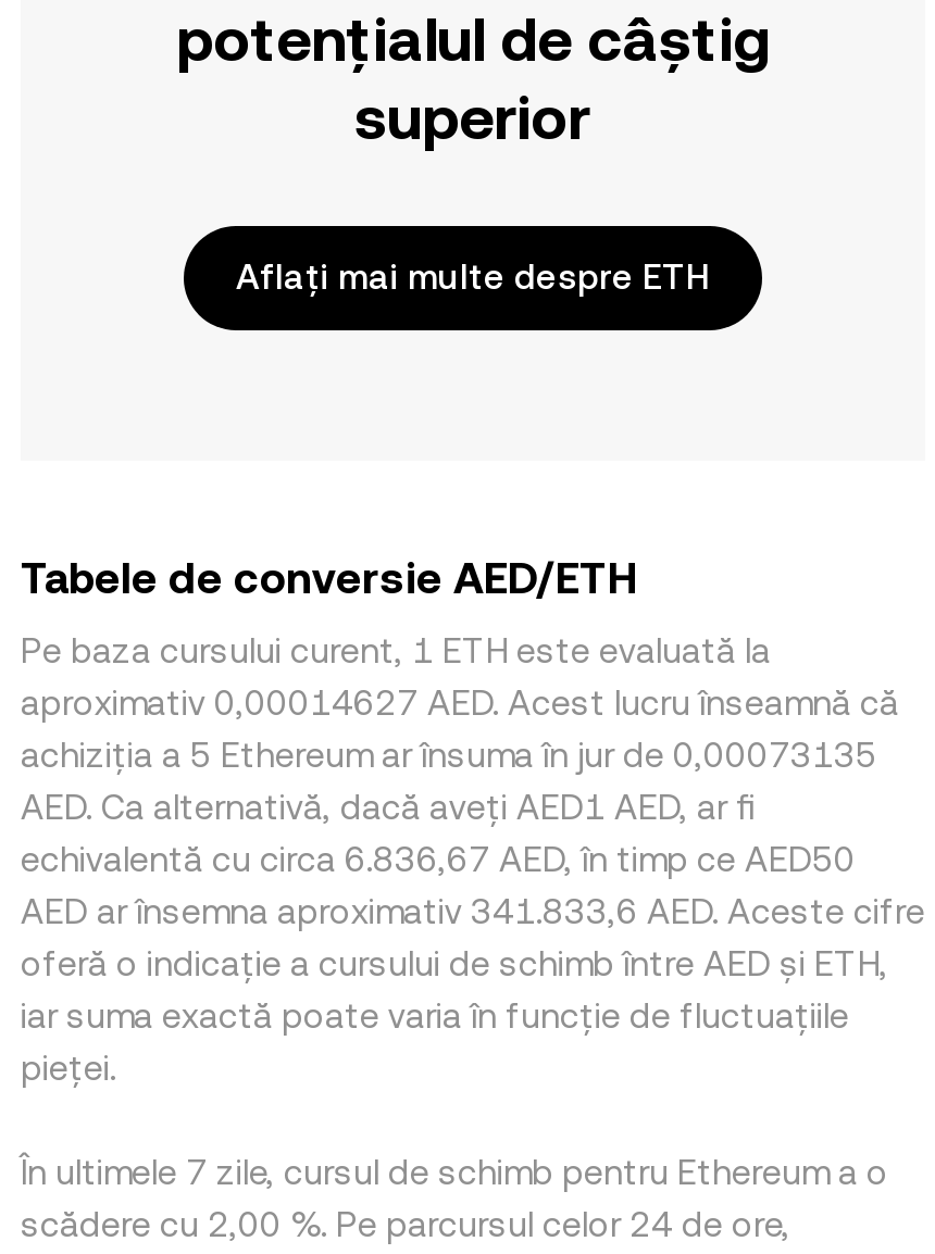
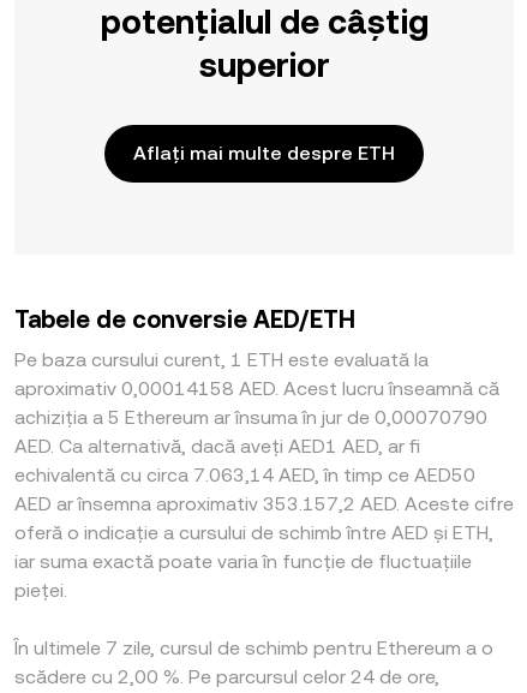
- aproximativ 0,00014627 AED. Acest lucru înseamnă că
+ aproximativ 0,00014158 AED. Acest lucru înseamnă că

- achiziția a 5 Ethereum ar însuma în jur de 0,00073135
+ achiziția a 5 Ethereum ar însuma în jur de 0,00070790

- echivalentă cu circa 6.836,67 AED, în timp ce AED50
+ echivalentă cu circa 7.063,14 AED, în timp ce AED50

- AED ar însemna aproximativ 341.833,6 AED. Aceste cifre
+ AED ar însemna aproximativ 353.157,2 AED. Aceste cifre
